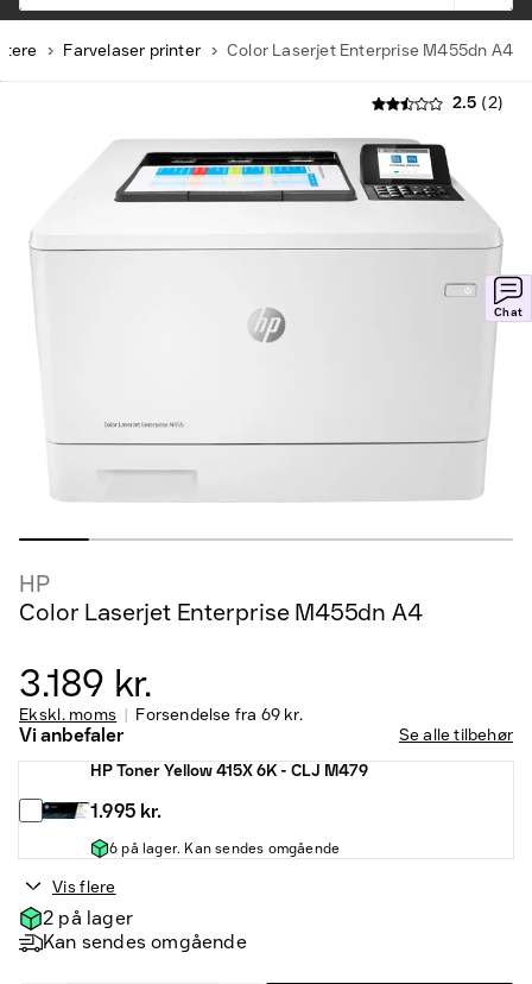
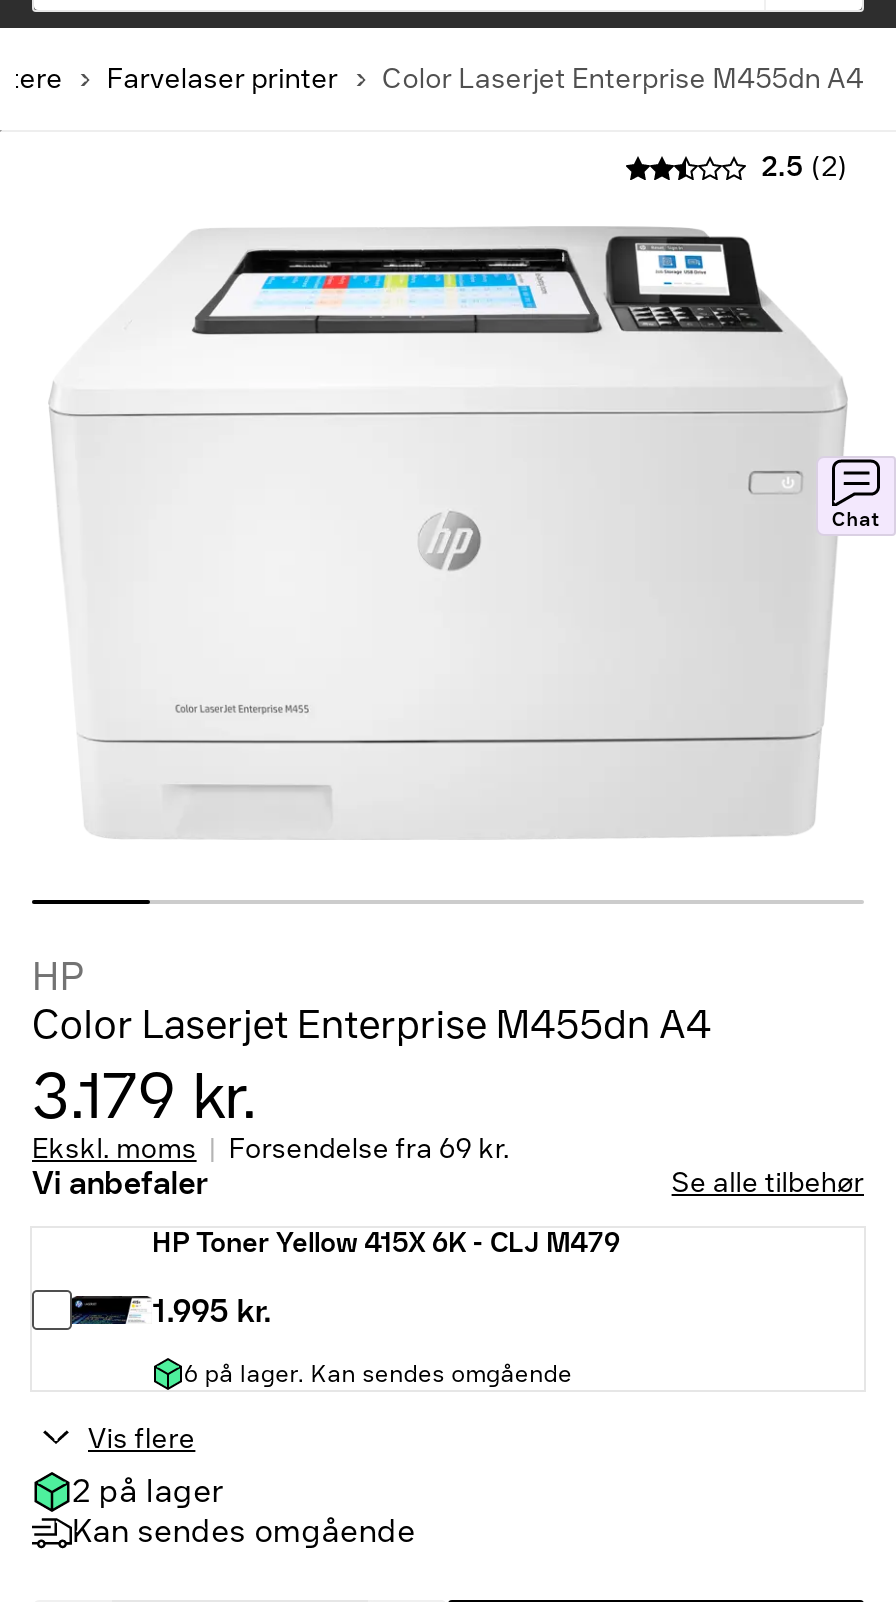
- 3.189 kr.
+ 3.179 kr.
